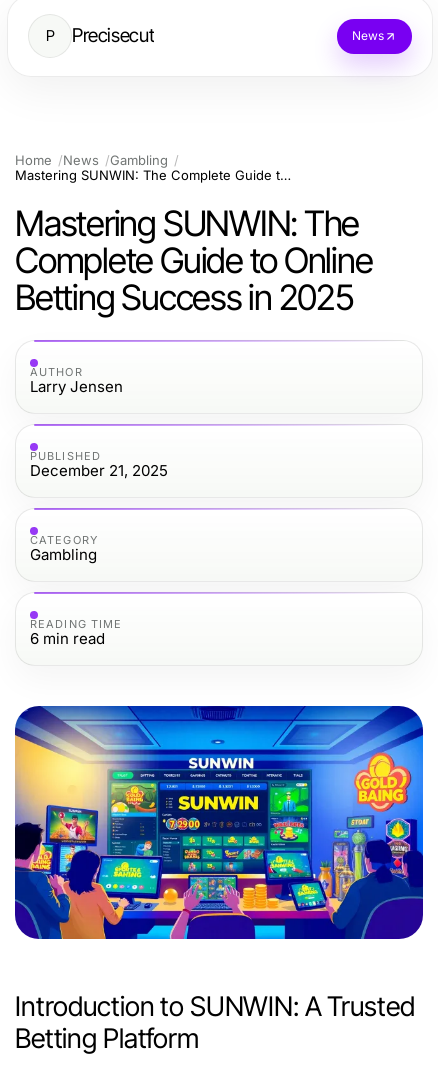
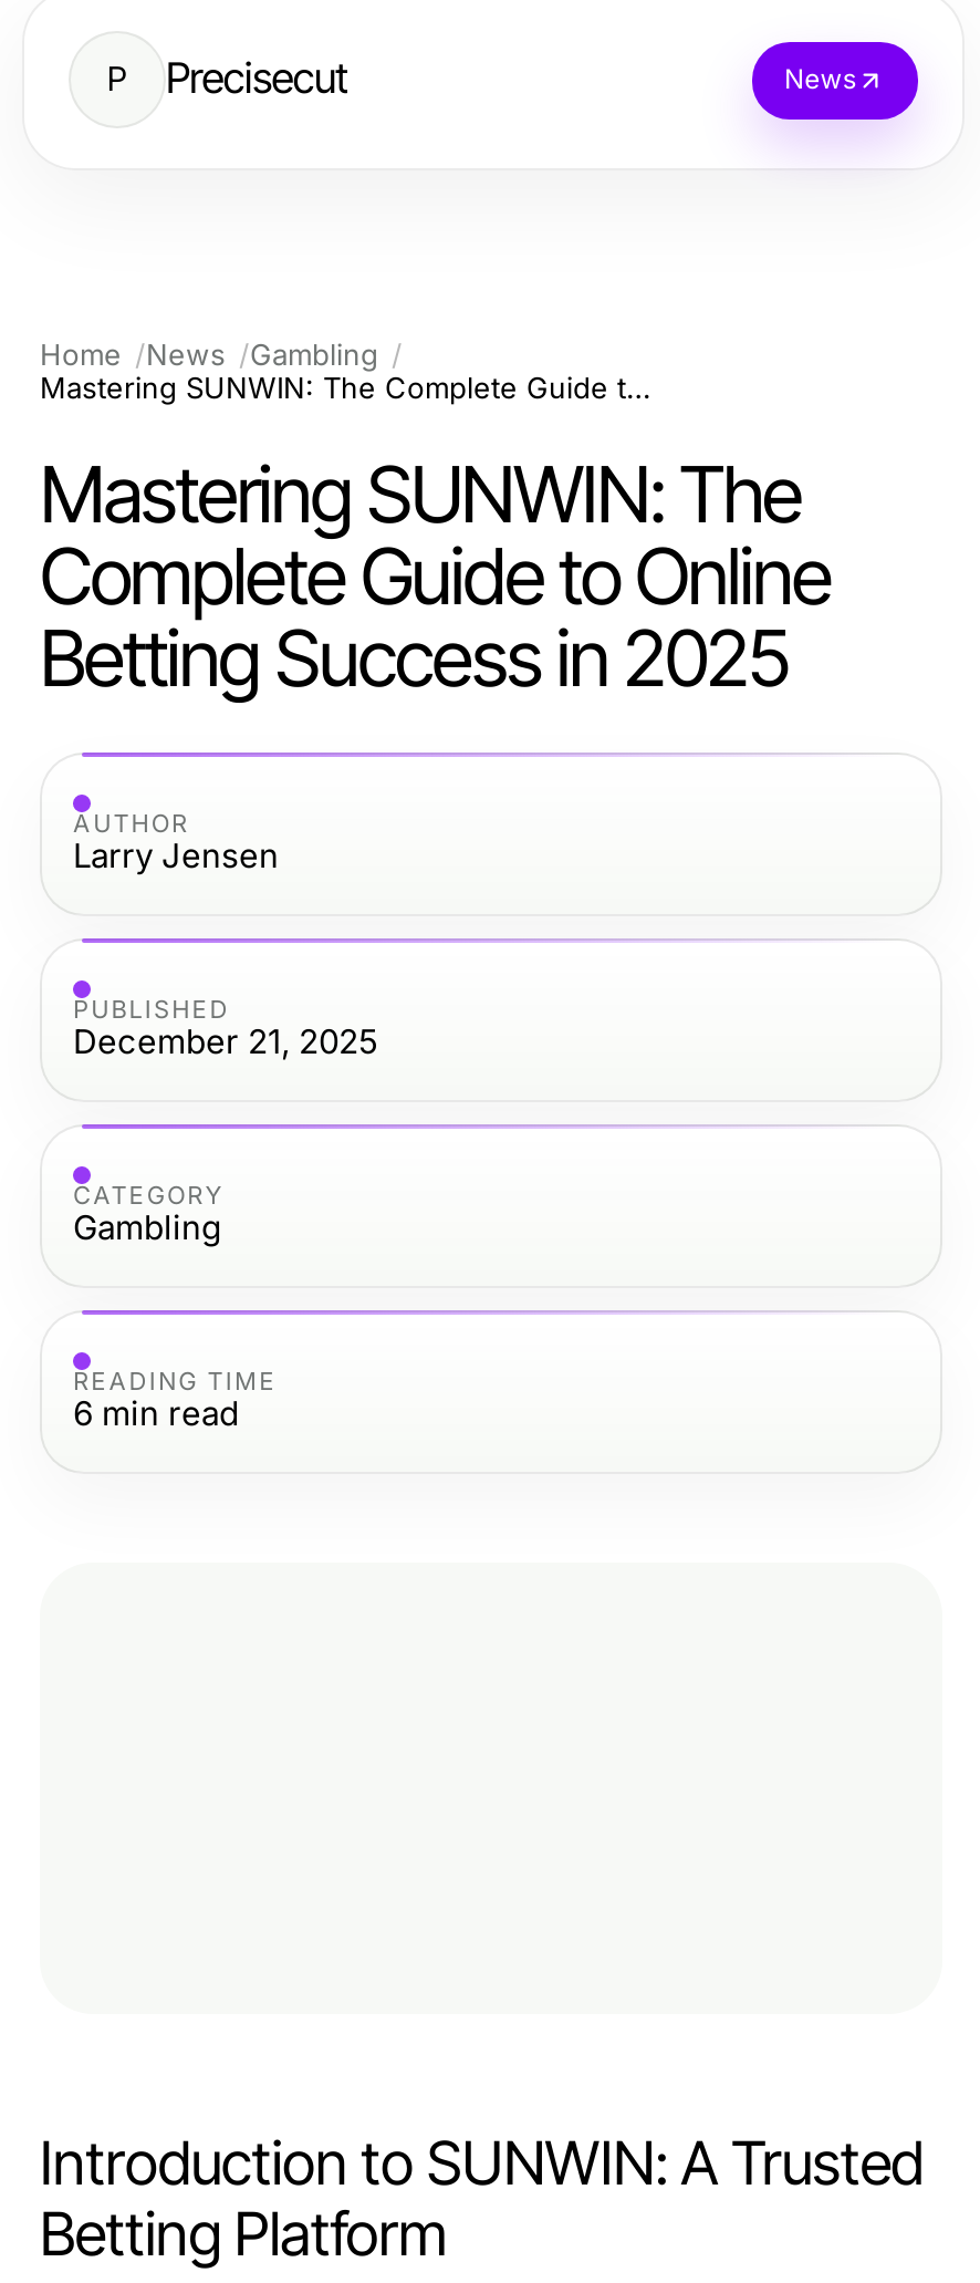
- [image]
